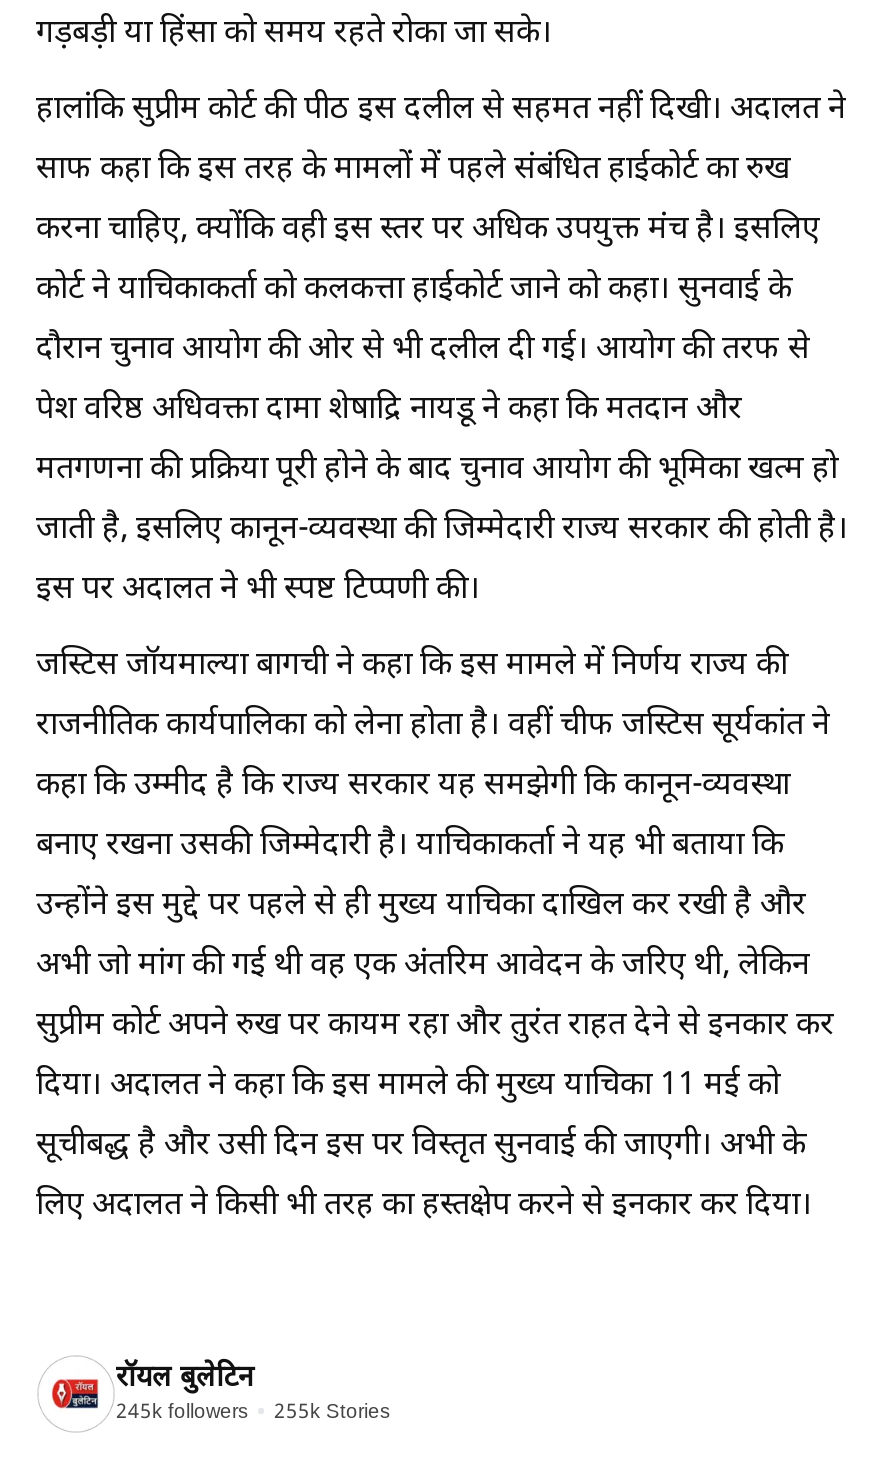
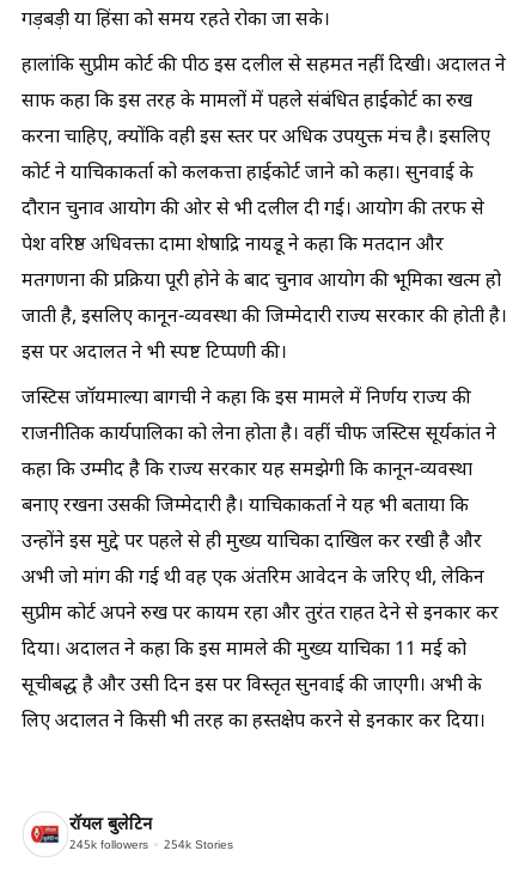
- 245k followers 255k Stories
+ 245k followers 254k Stories
